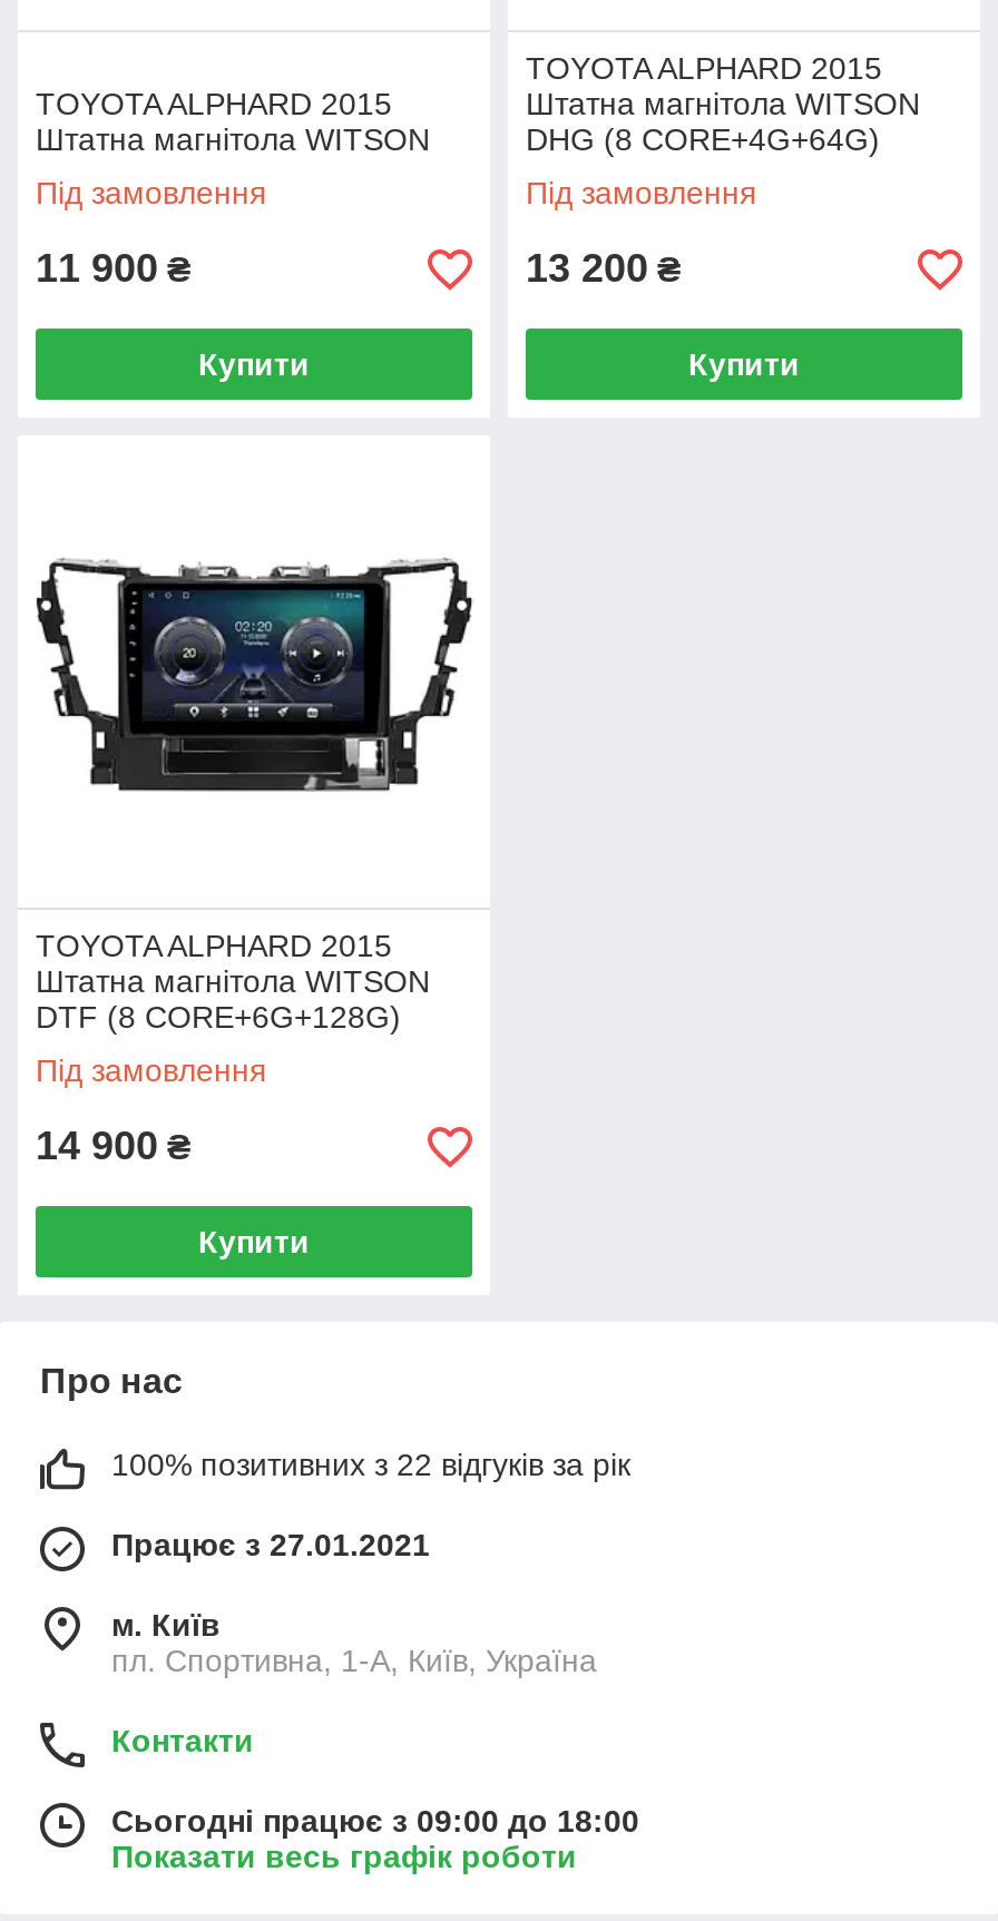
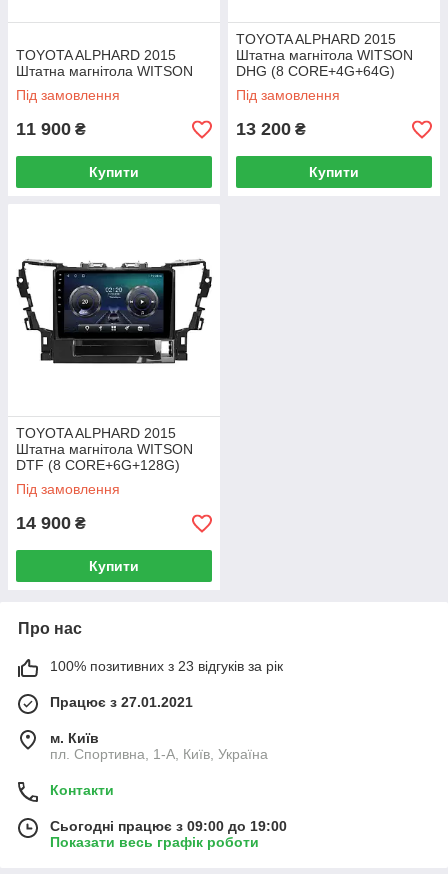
- 100% позитивних з 22 відгуків за рік
+ 100% позитивних з 23 відгуків за рік

- Сьогодні працює з 09:00 до 18:00
+ Сьогодні працює з 09:00 до 19:00
